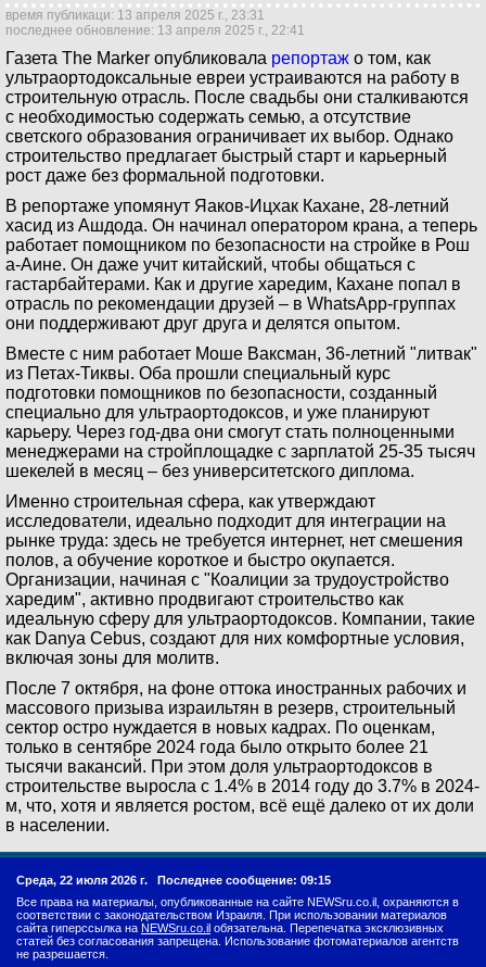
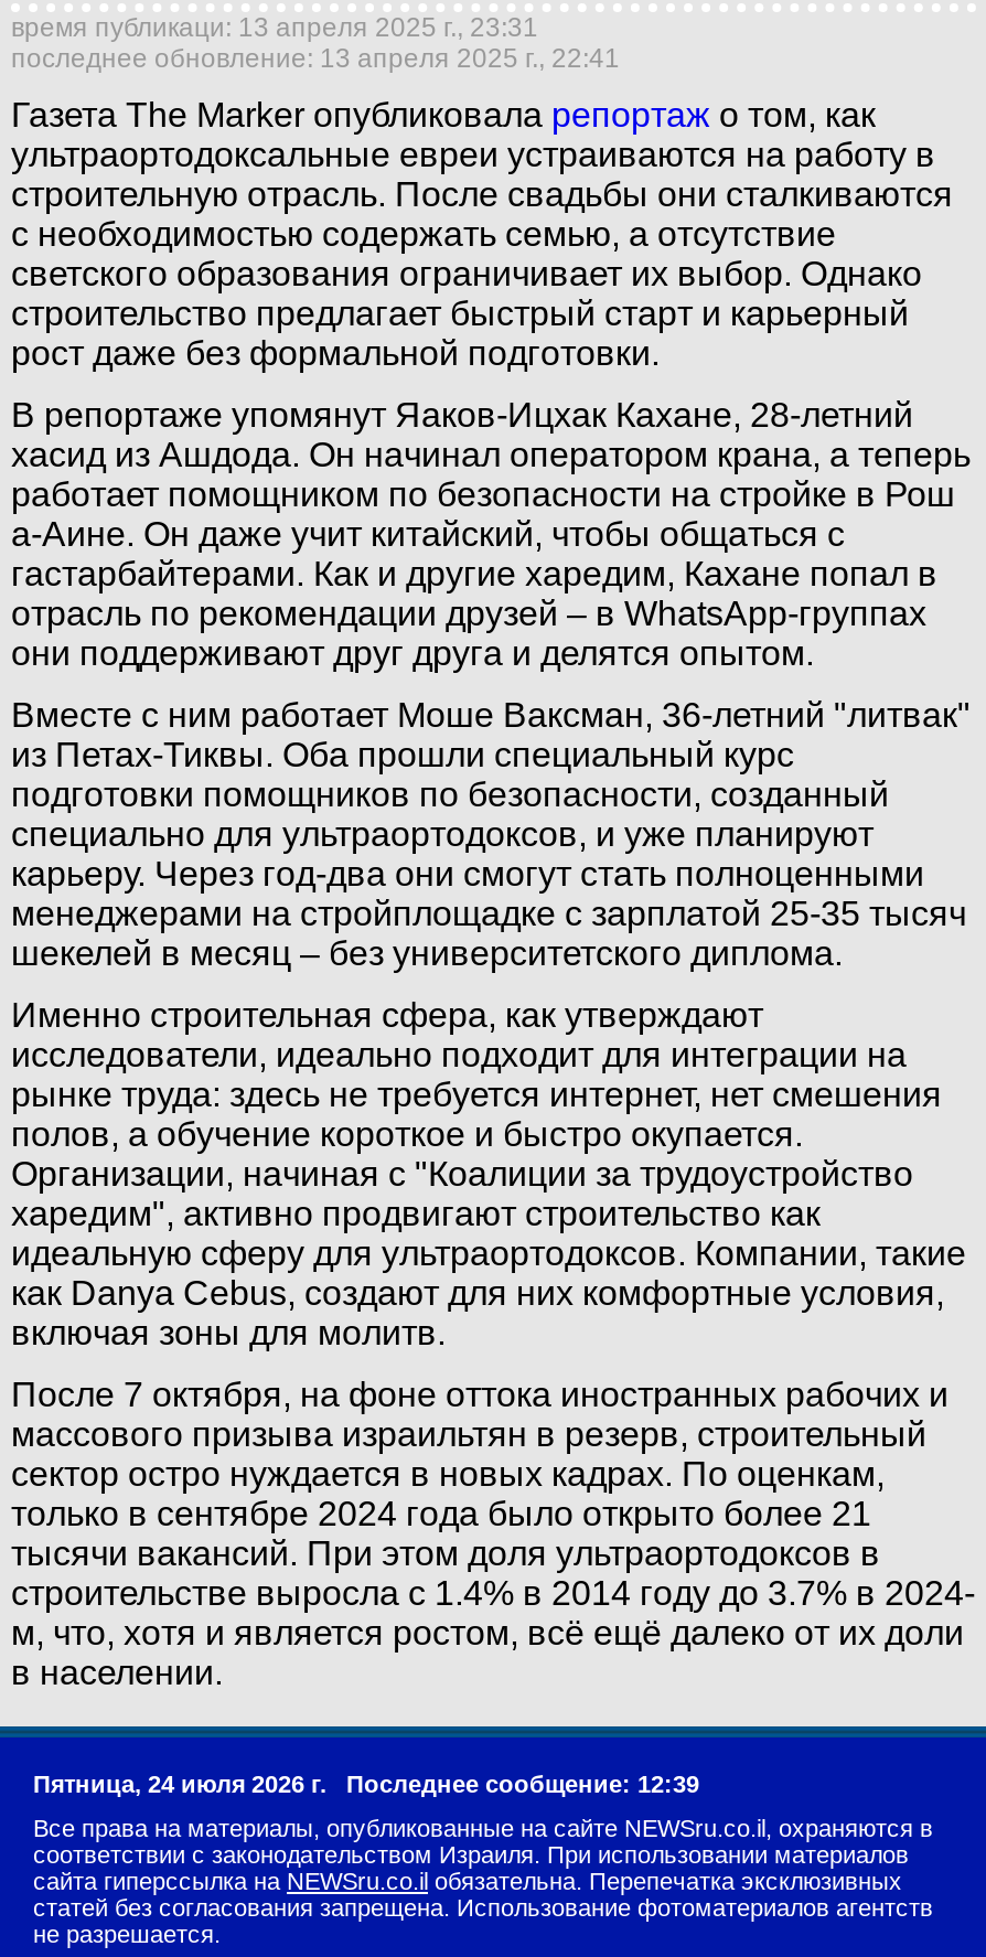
- Среда, 22 июля 2026 г. Последнее сообщение: 09:15
+ Пятница, 24 июля 2026 г. Последнее сообщение: 12:39
